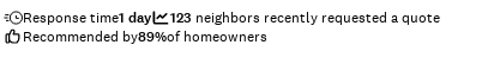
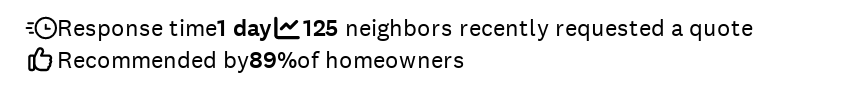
- 123 neighbors recently requested a quote
+ 125 neighbors recently requested a quote
